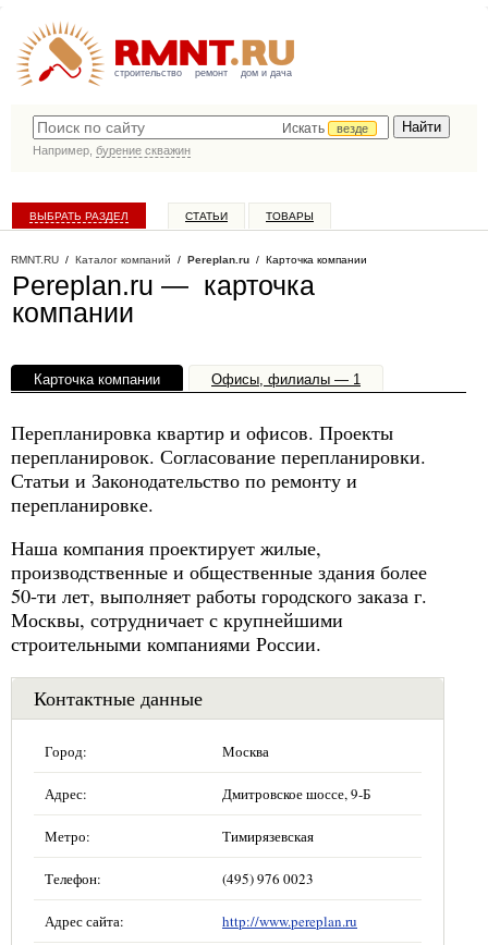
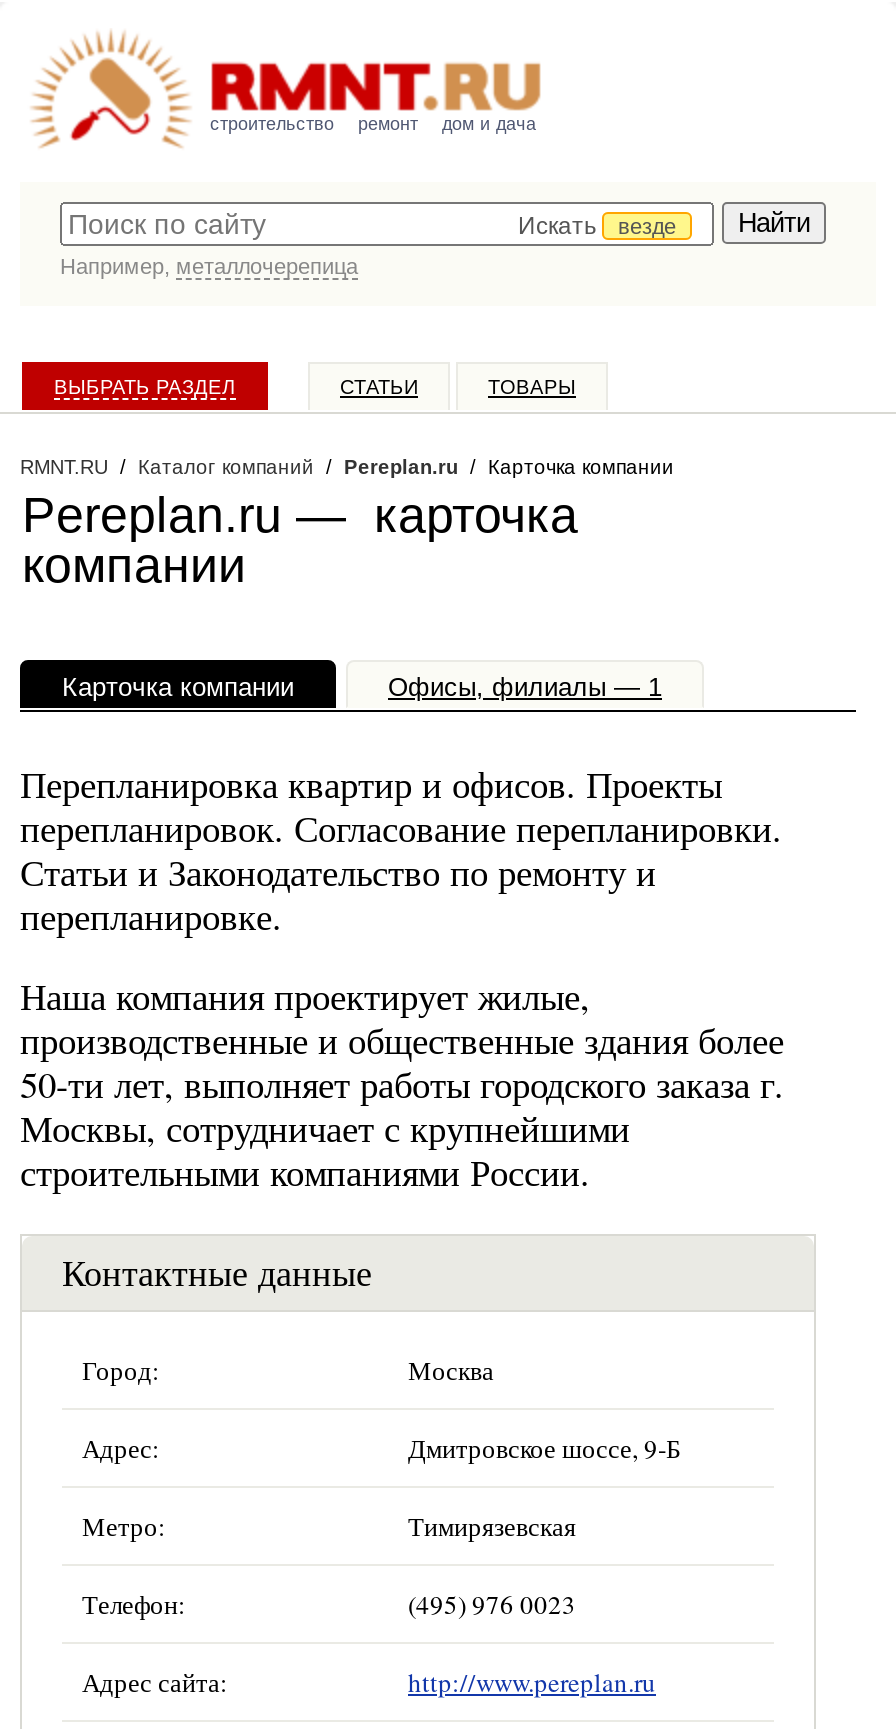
- Например, бурение скважин
+ Например, металлочерепица
